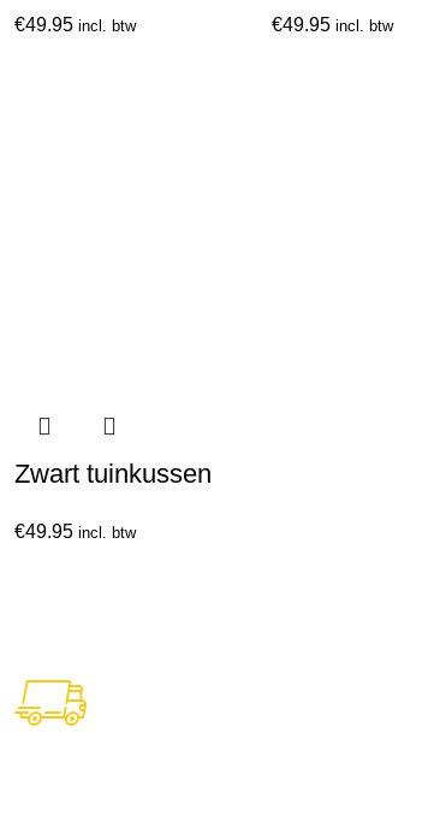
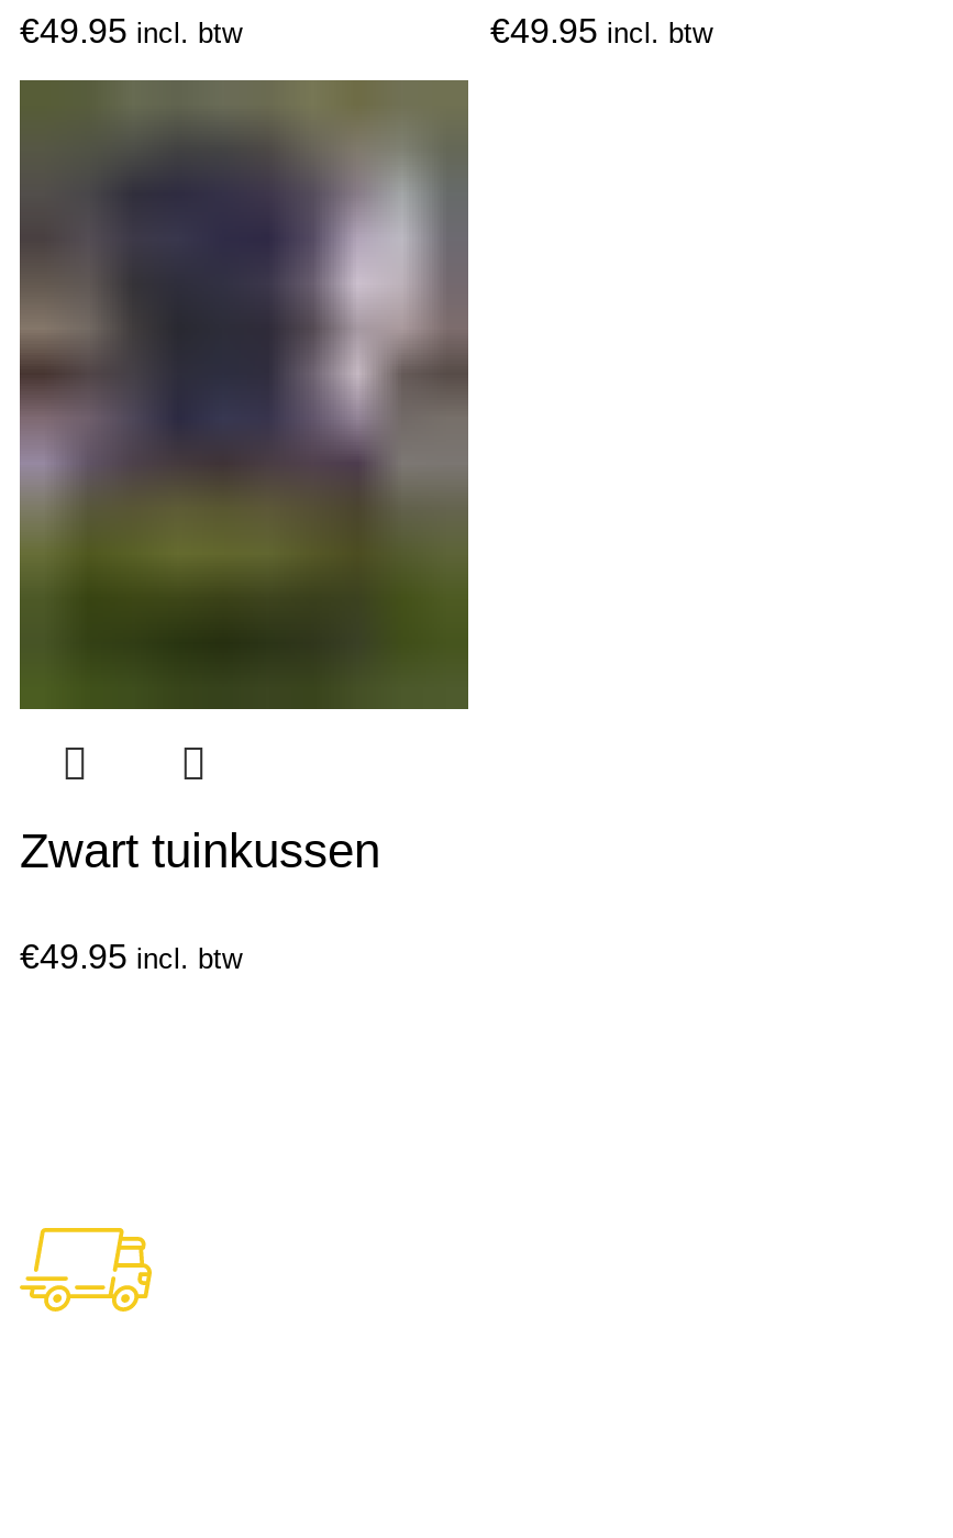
+ [image]
